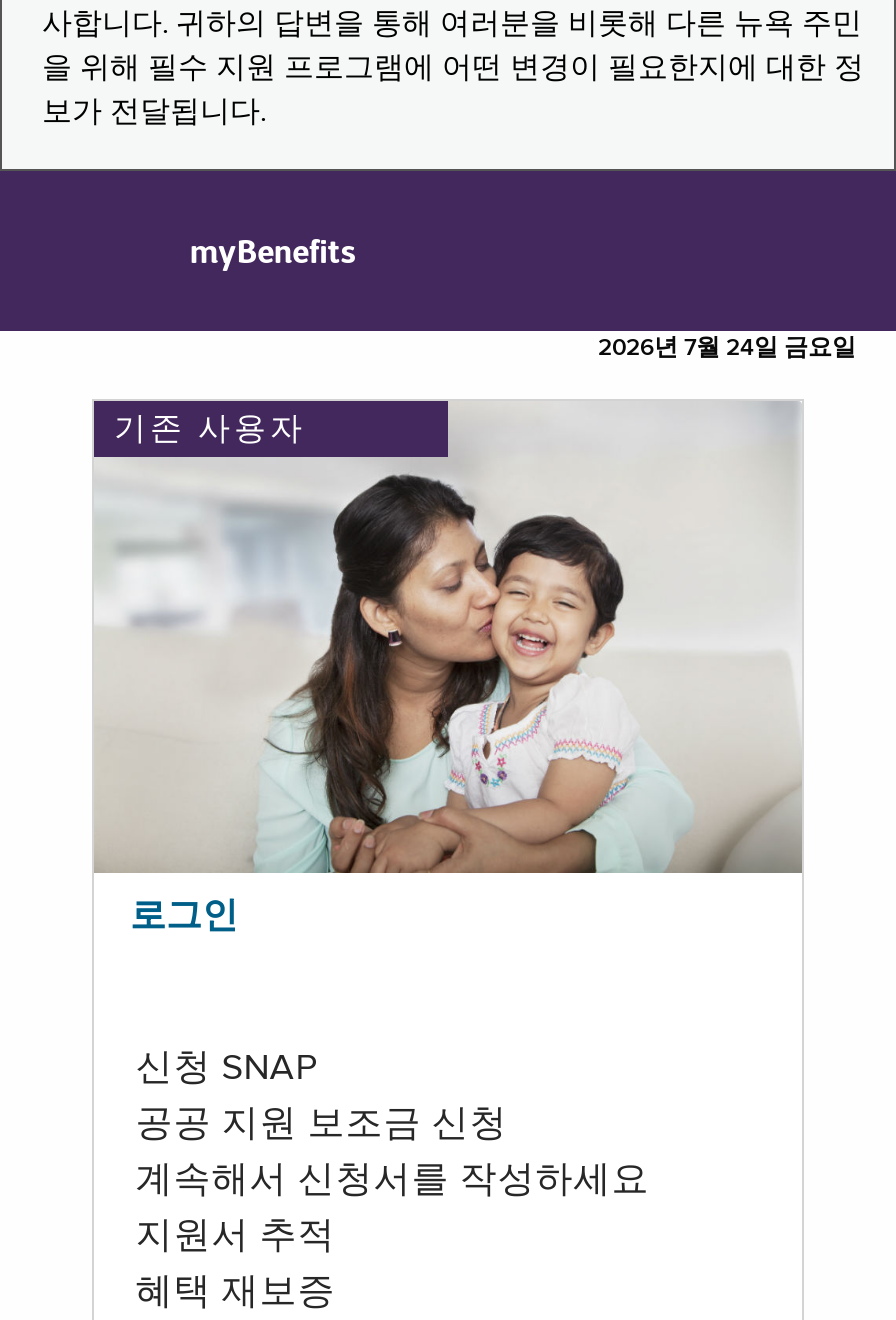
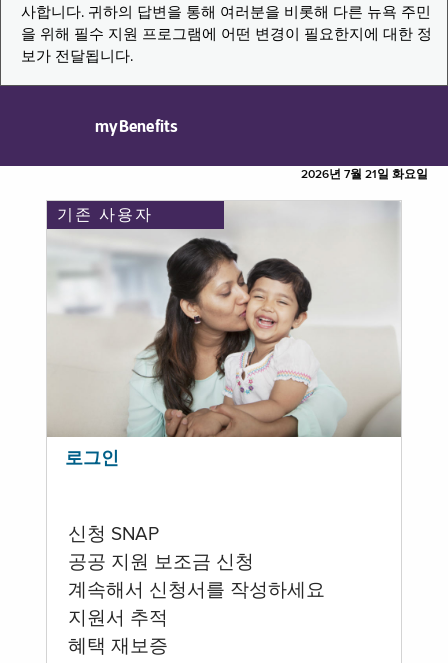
- 2026년 7월 24일 금요일
+ 2026년 7월 21일 화요일
